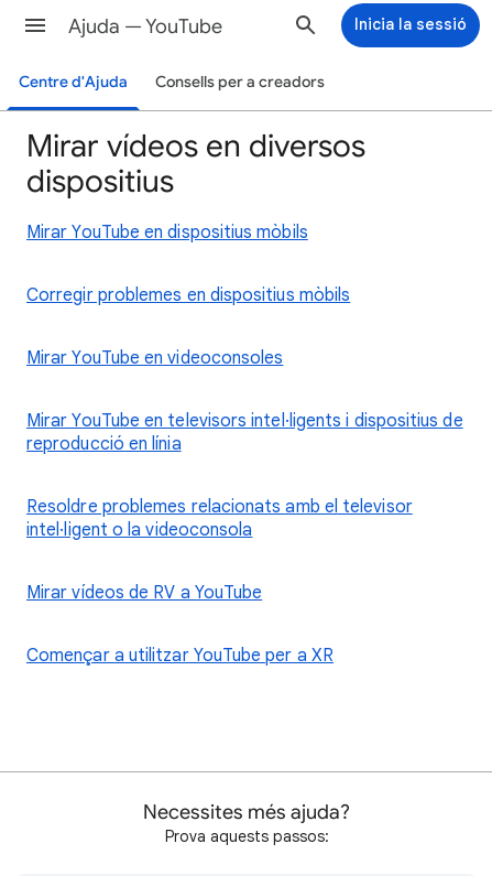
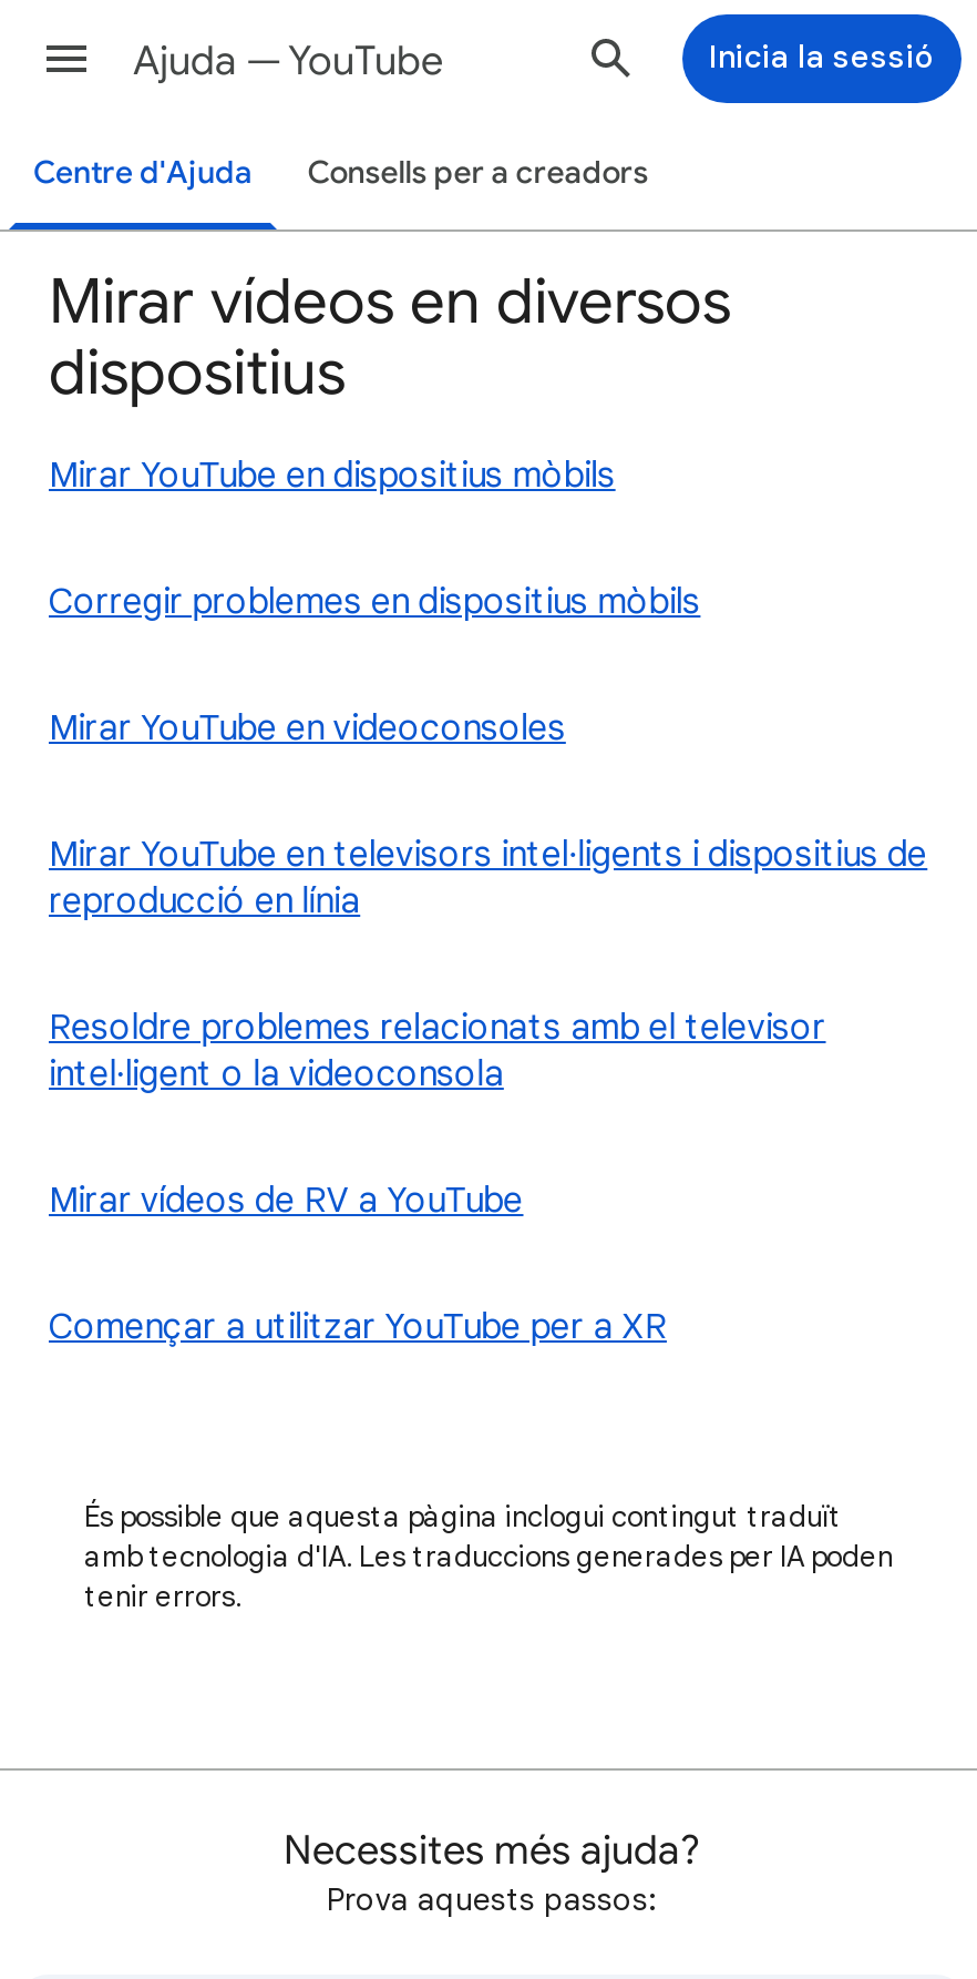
+ És possible que aquesta pàgina inclogui contingut traduït
+ amb tecnologia d'IA. Les traduccions generades per IA poden
+ tenir errors.
